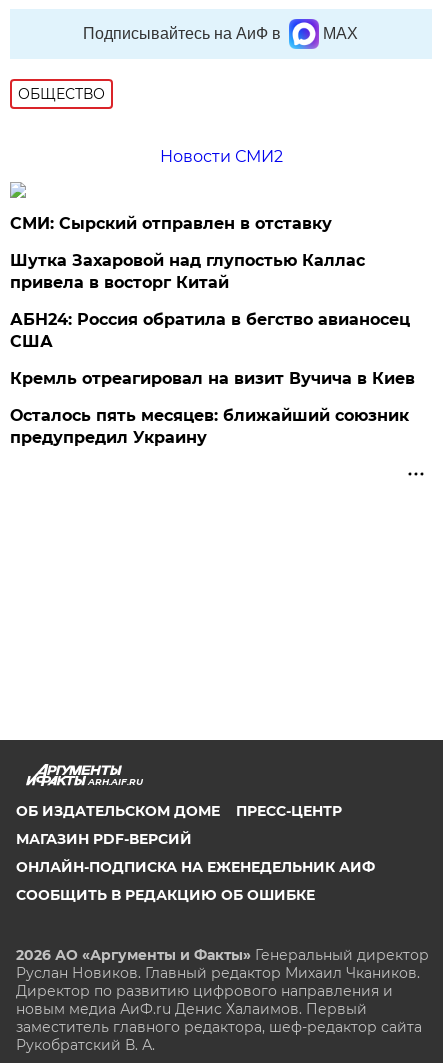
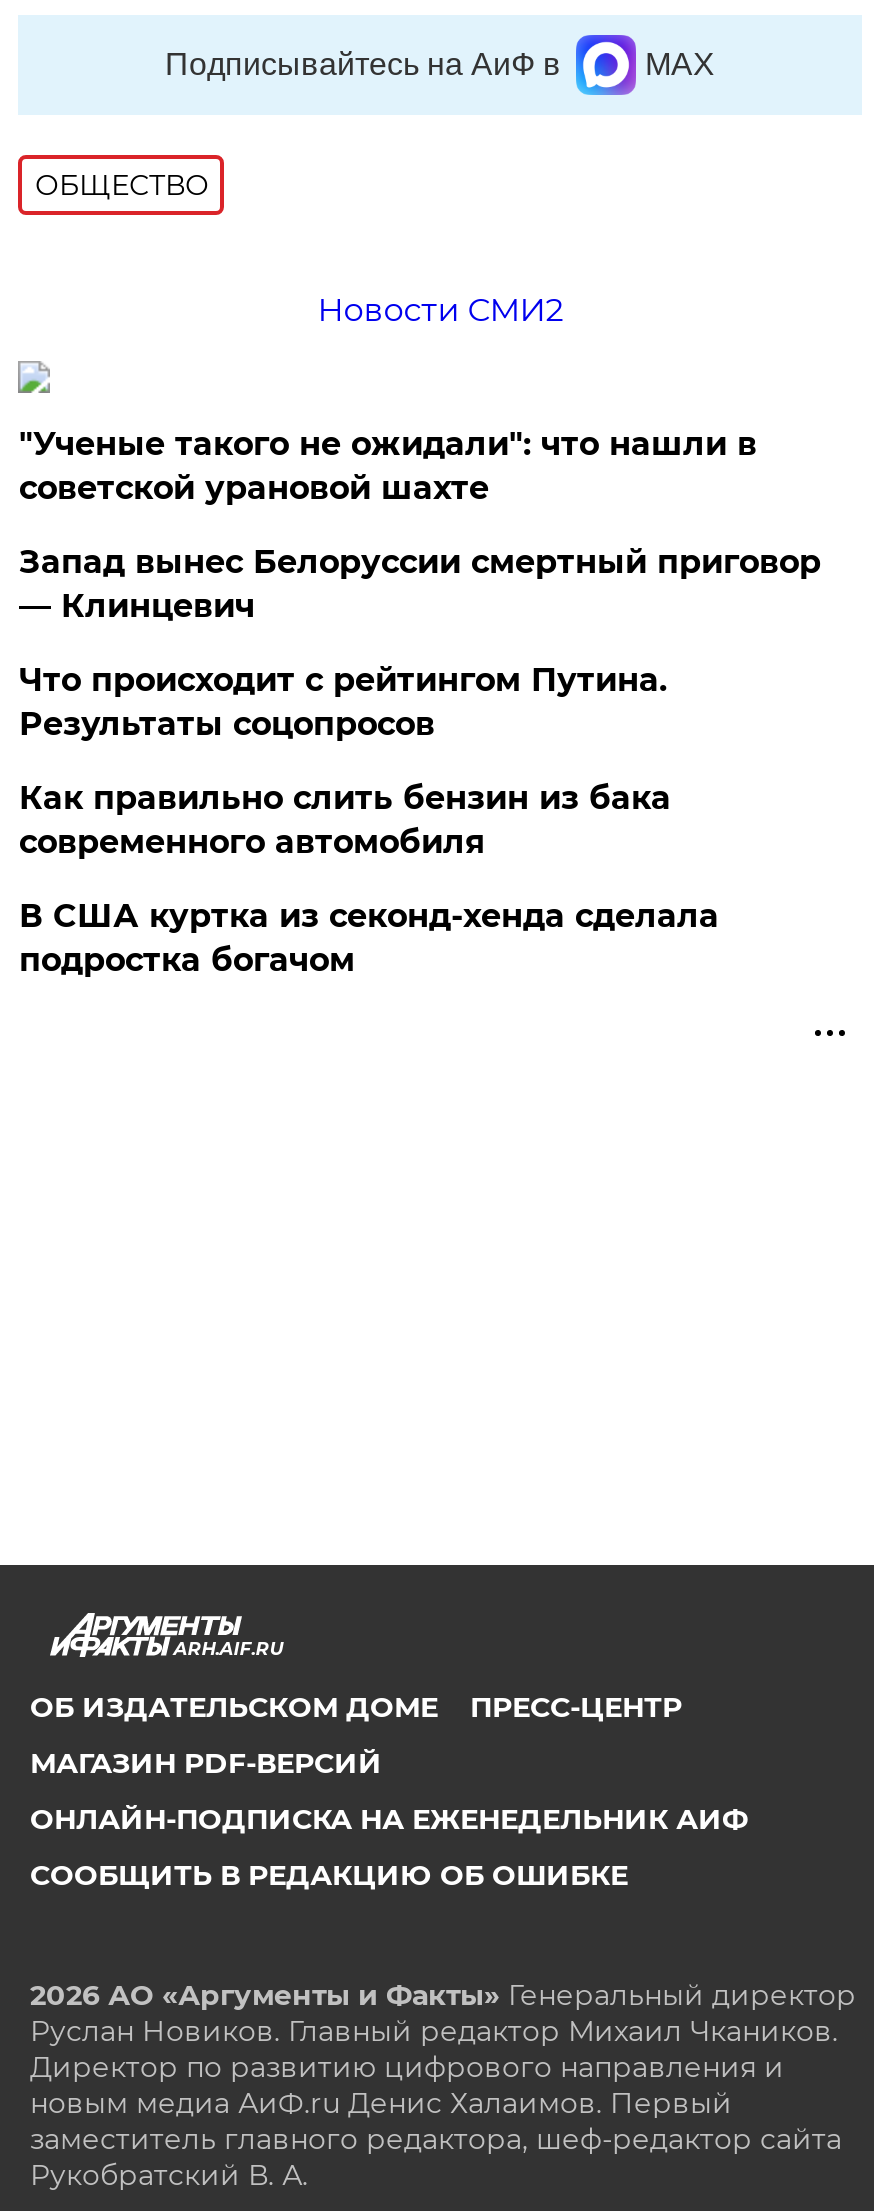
- СМИ: Сырский отправлен в отставку
+ "Ученые такого не ожидали": что нашли в
+ советской урановой шахте

- Шутка Захаровой над глупостью Каллас
- привела в восторг Китай
+ Запад вынес Белоруссии смертный приговор
+ — Клинцевич

- АБН24: Россия обратила в бегство авианосец
- США
+ Что происходит с рейтингом Путина.
+ Результаты соцопросов

- Кремль отреагировал на визит Вучича в Киев
+ Как правильно слить бензин из бака
+ современного автомобиля

- Осталось пять месяцев: ближайший союзник
- предупредил Украину
+ В США куртка из секонд-хенда сделала
+ подростка богачом
